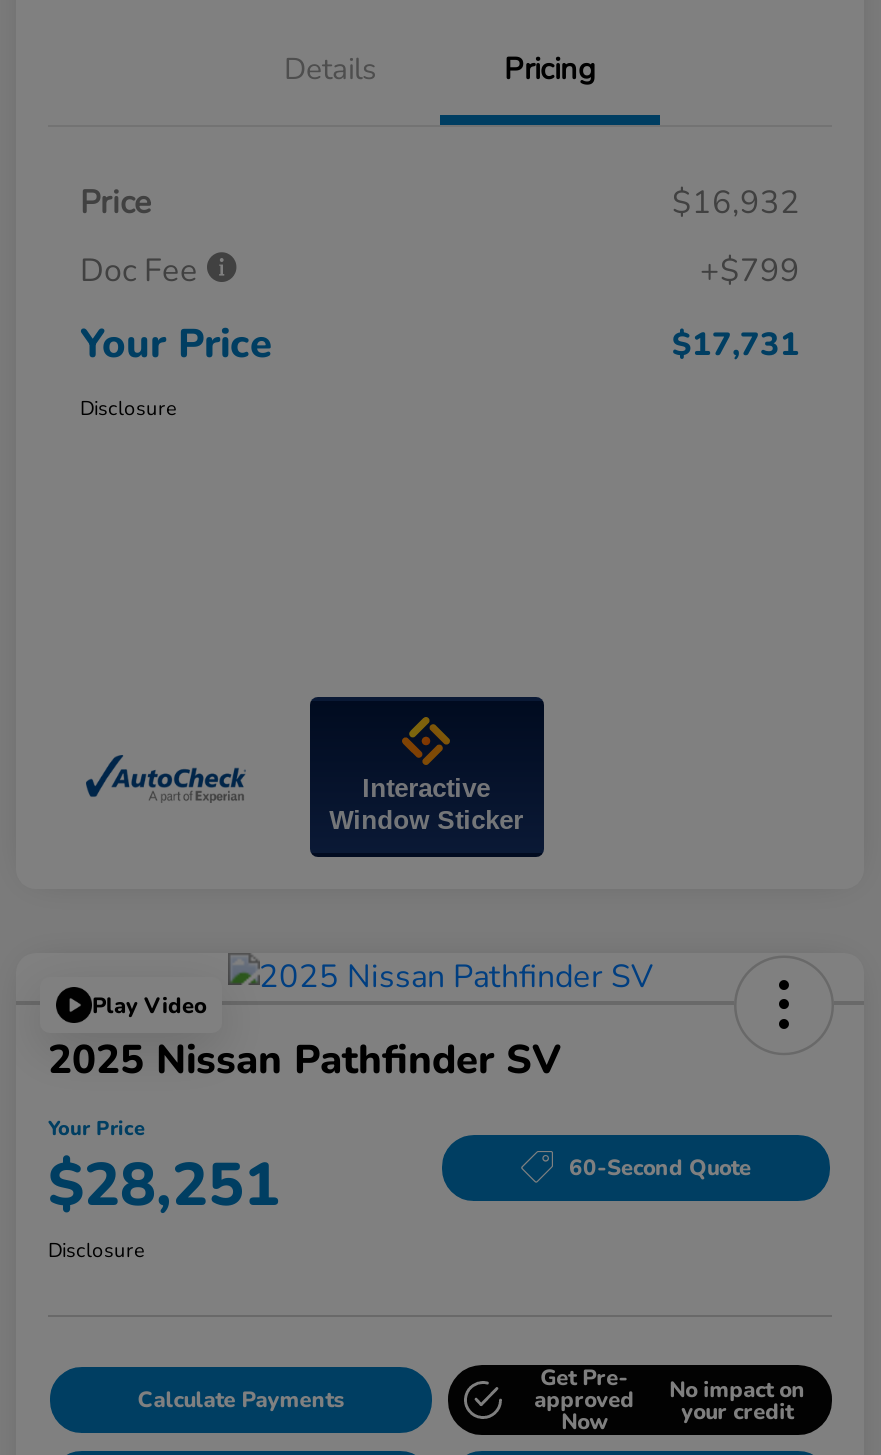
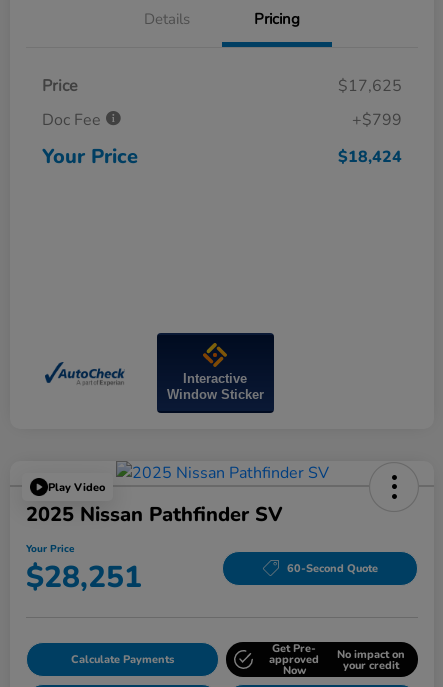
- $16,932
+ $17,625

- $17,731
- Disclosure
+ $18,424

- Disclosure
